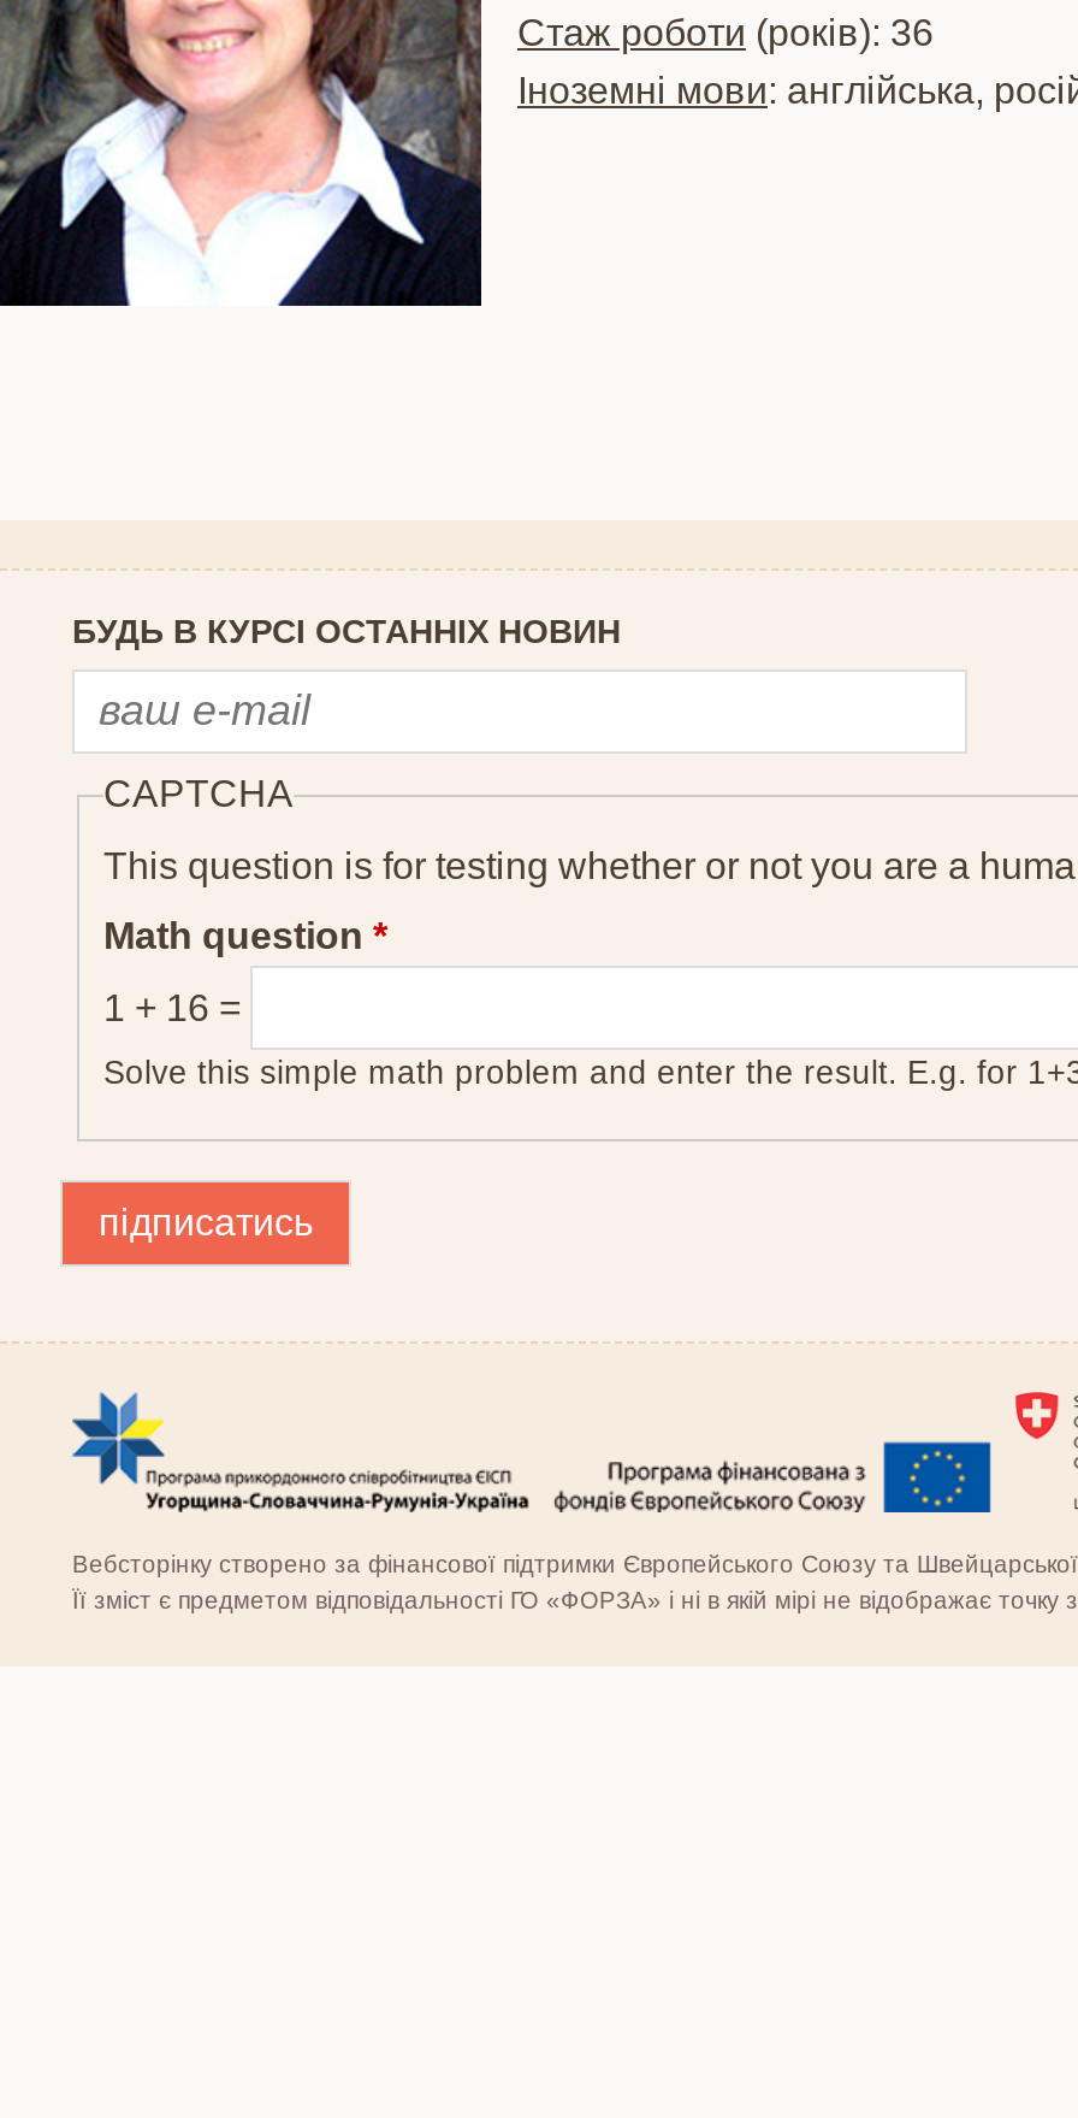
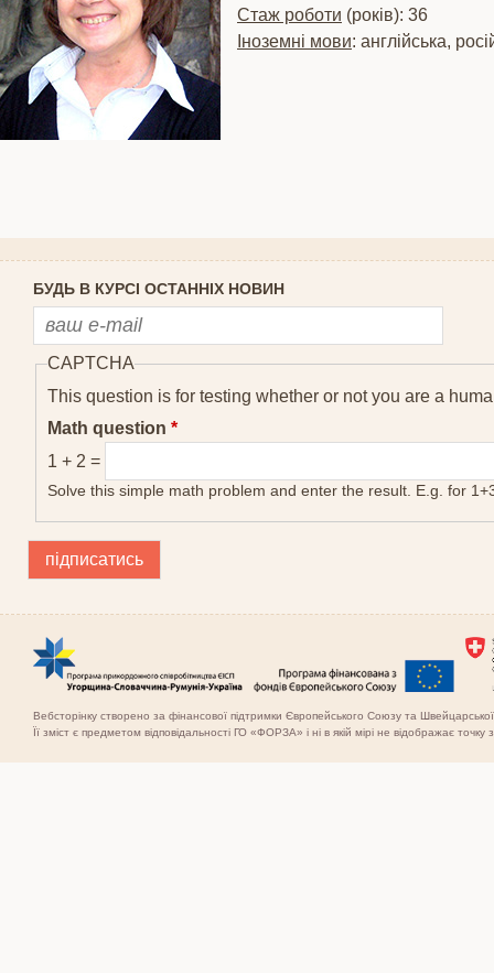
- 1 + 16 =
+ 1 + 2 =
